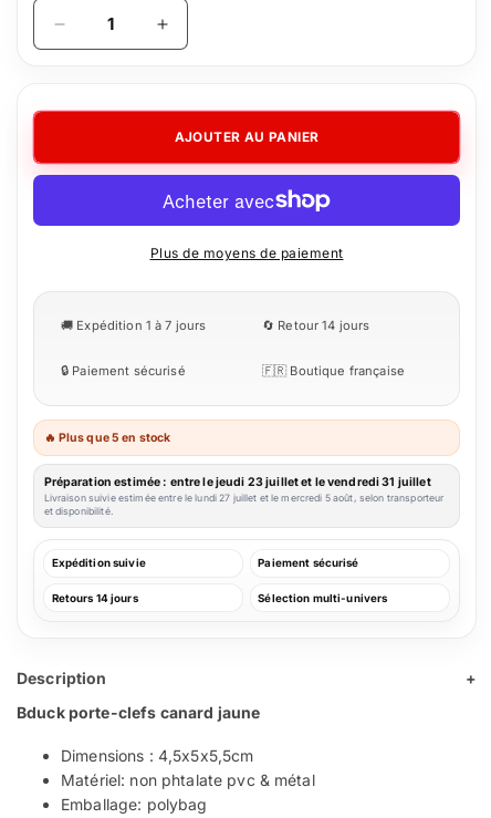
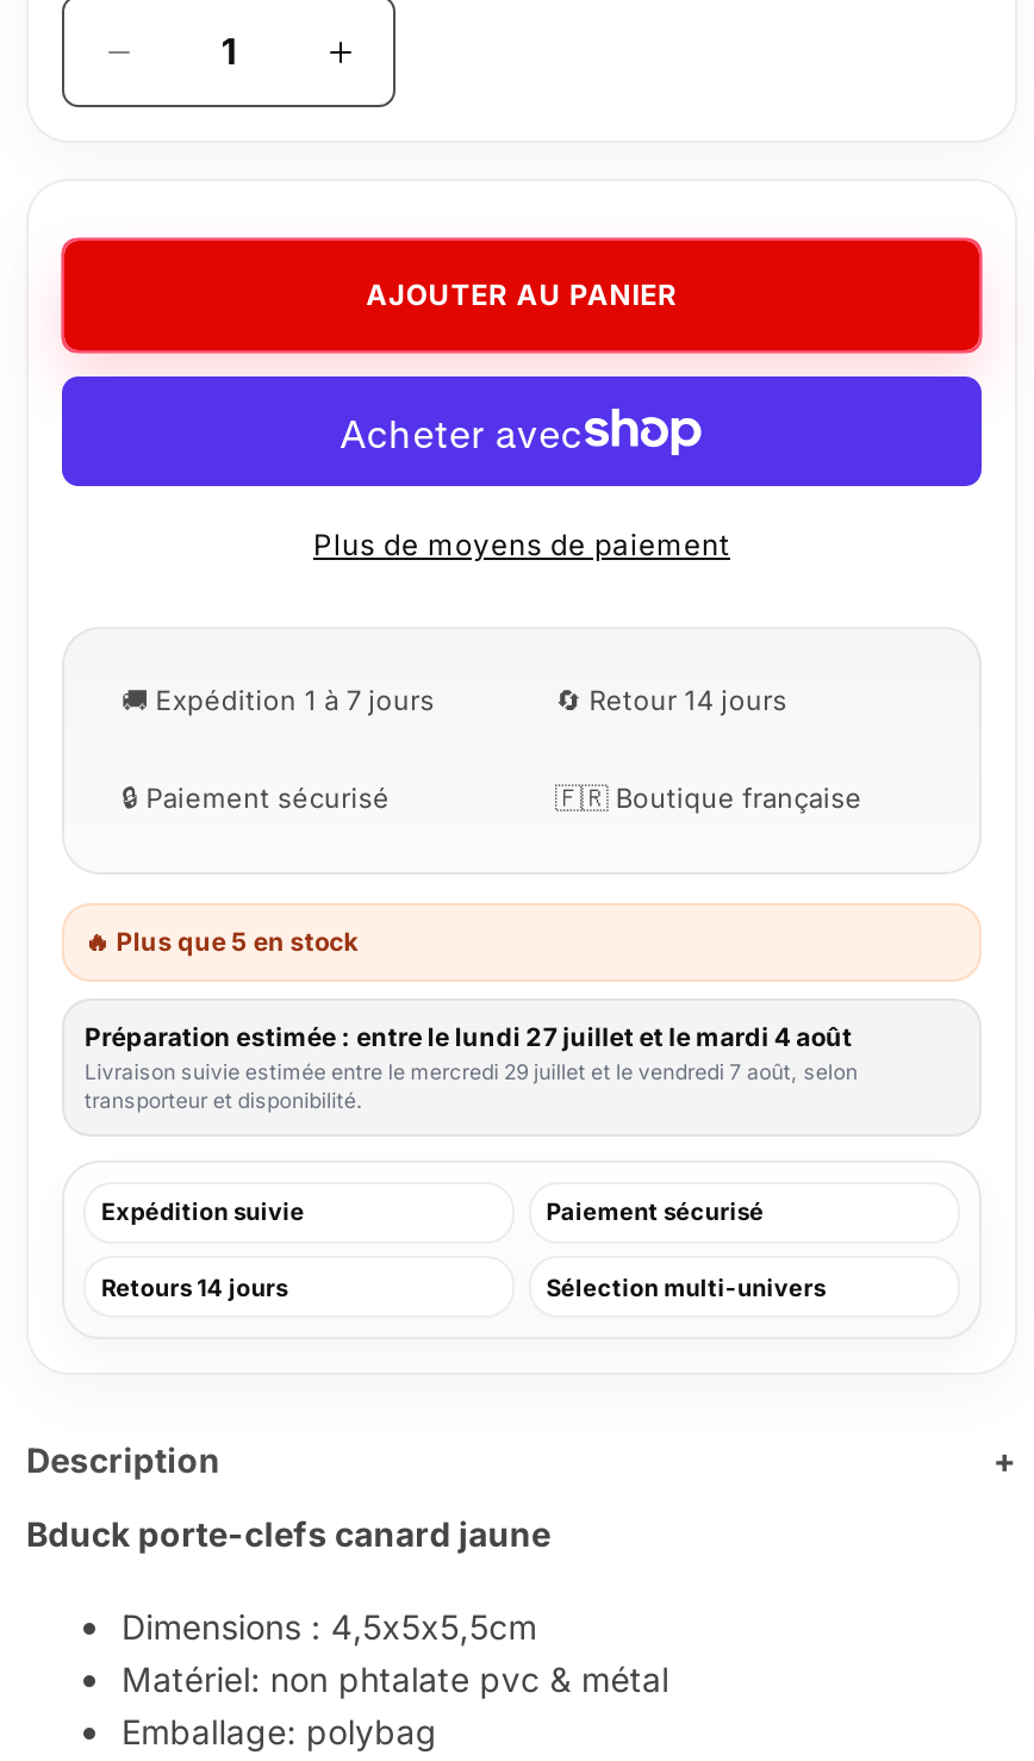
- Préparation estimée : entre le jeudi 23 juillet et le vendredi 31 juillet
- Livraison suivie estimée entre le lundi 27 juillet et le mercredi 5 août, selon transporteur
- et disponibilité.
+ Préparation estimée : entre le lundi 27 juillet et le mardi 4 août
+ Livraison suivie estimée entre le mercredi 29 juillet et le vendredi 7 août, selon
+ transporteur et disponibilité.
